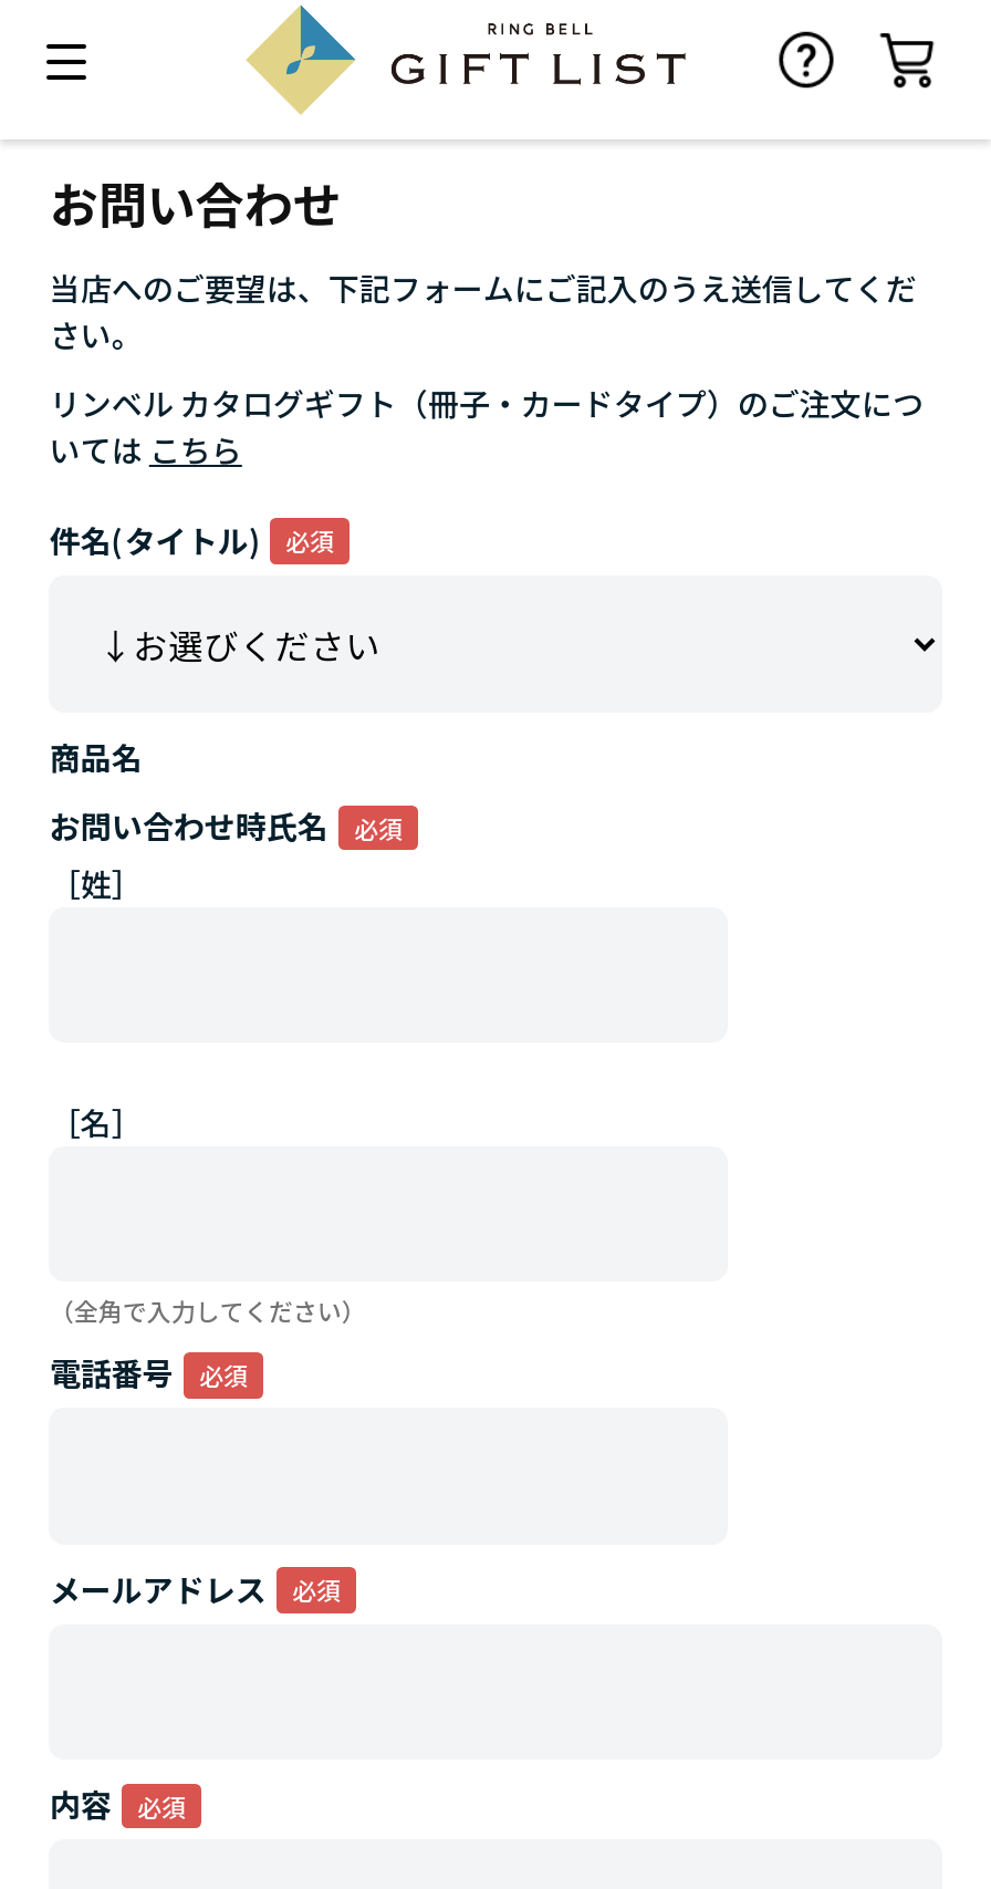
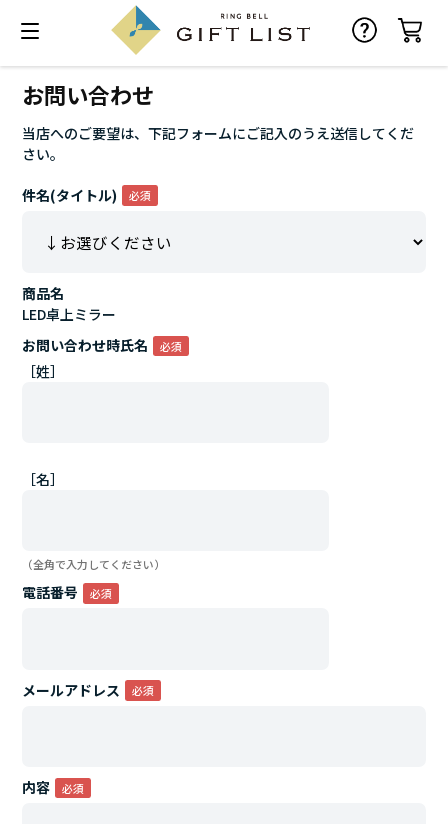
- リンベル カタログギフト（冊子・カードタイプ）のご注文につ
- いてはこちら

moved up: 件名(タイトル) | 商品名

+ LED卓上ミラー
